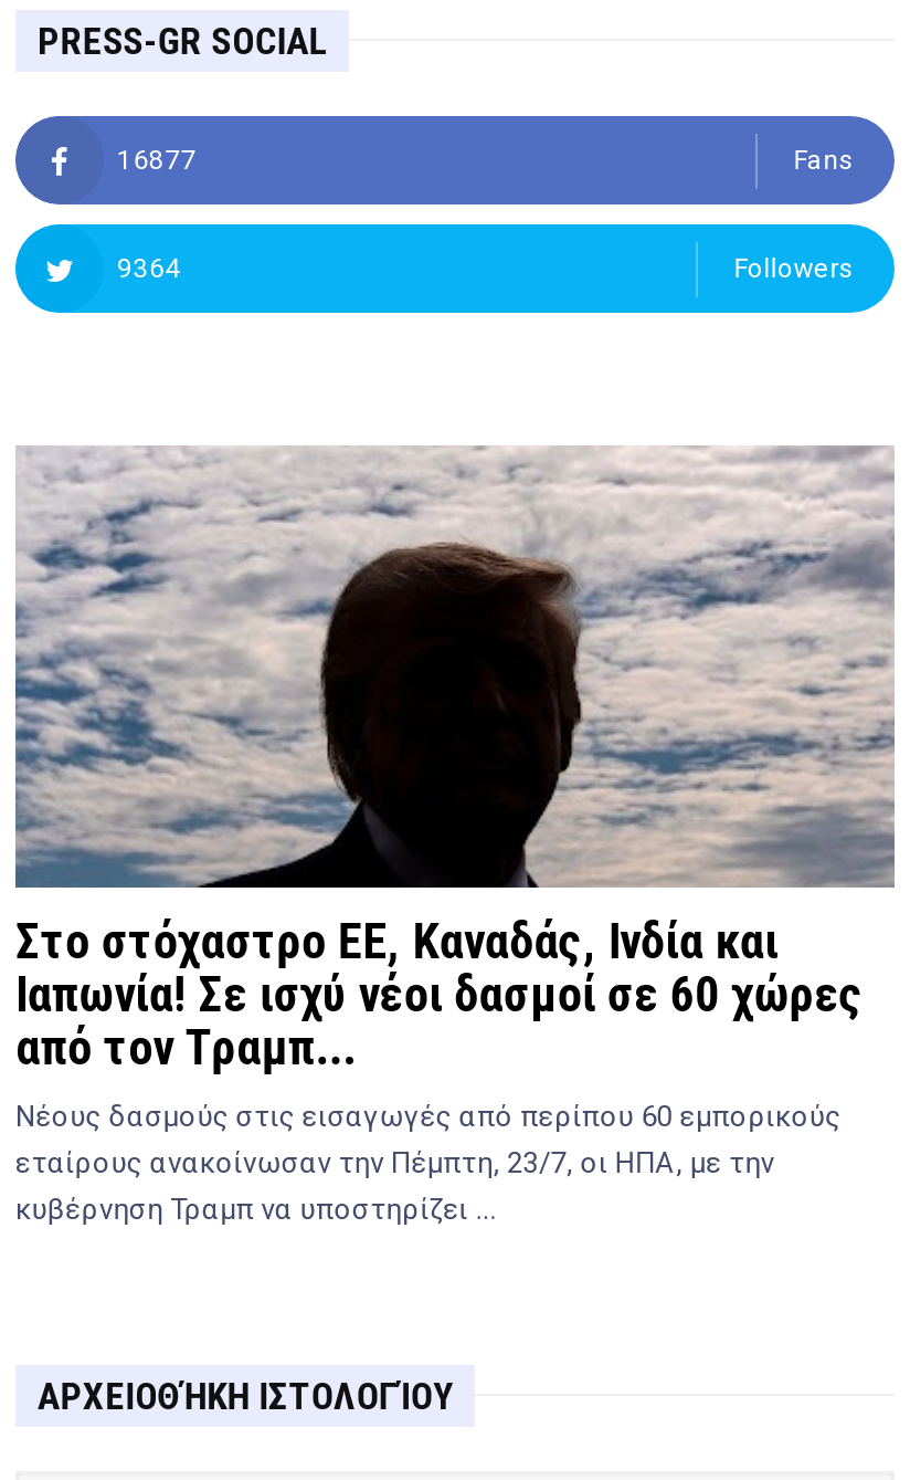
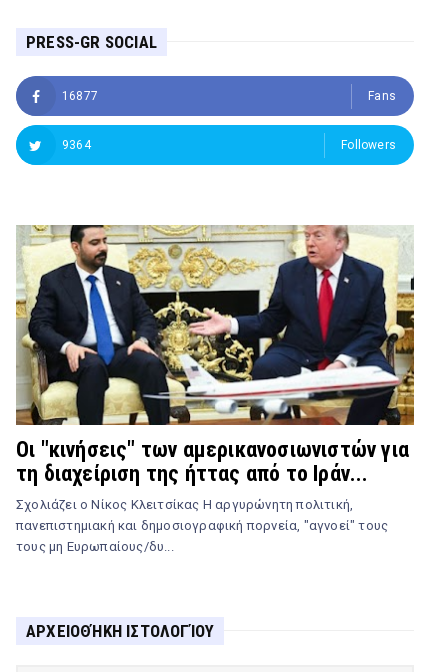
- [image]
- Στο στόχαστρο ΕΕ, Καναδάς, Ινδία και
- Ιαπωνία! Σε ισχύ νέοι δασμοί σε 60 χώρες
- από τον Τραμπ...
- Νέους δασμούς στις εισαγωγές από περίπου 60 εμπορικούς
- εταίρους ανακοίνωσαν την Πέμπτη, 23/7, οι ΗΠΑ, με την
- κυβέρνηση Τραμπ να υποστηρίζει ...
+ [image]
+ Οι "κινήσεις" των αμερικανοσιωνιστών για
+ τη διαχείριση της ήττας από το Ιράν...
+ Σχολιάζει ο Νίκος Κλειτσίκας Η αργυρώνητη πολιτική,
+ πανεπιστημιακή και δημοσιογραφική πορνεία, "αγνοεί" τους
+ τους μη Ευρωπαίους/δυ...
